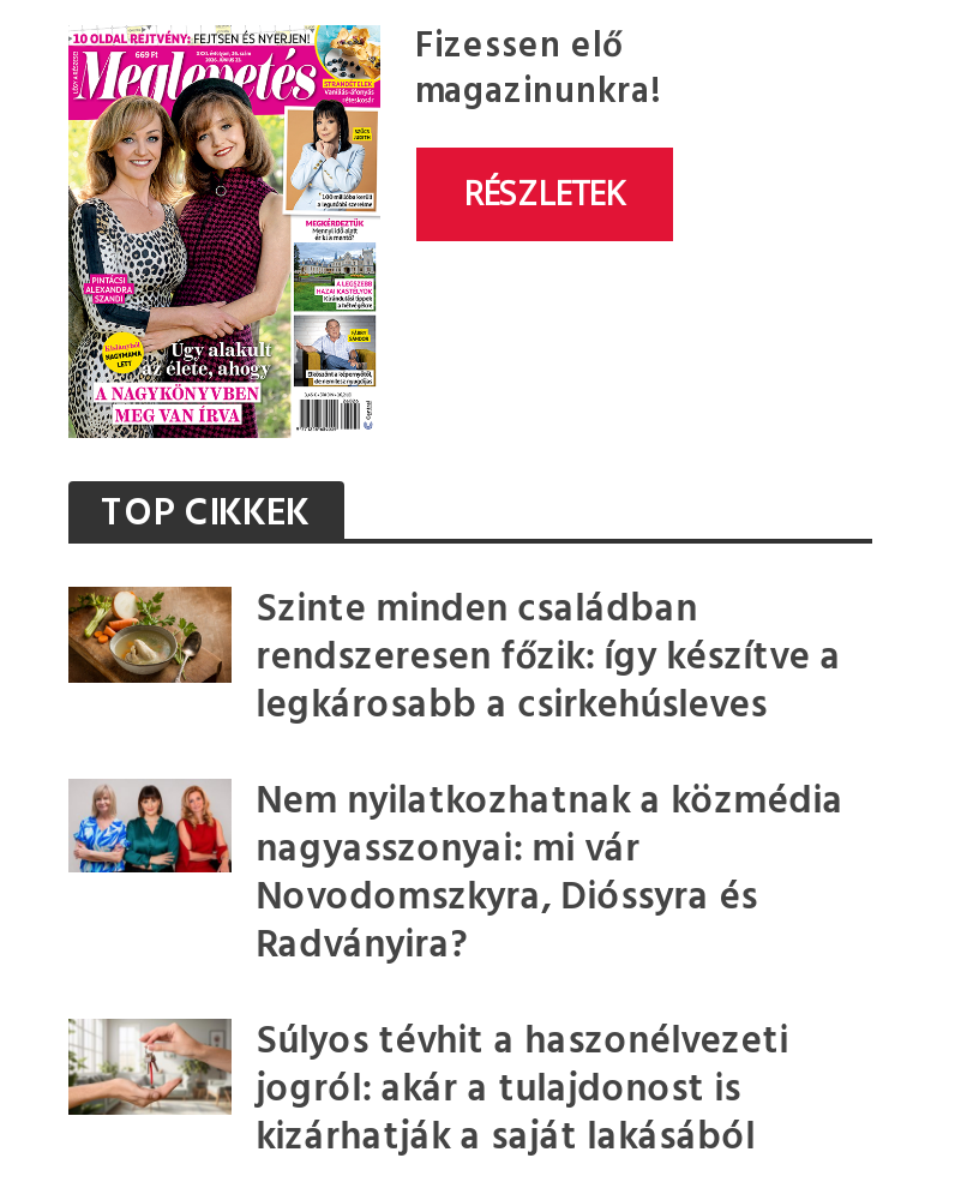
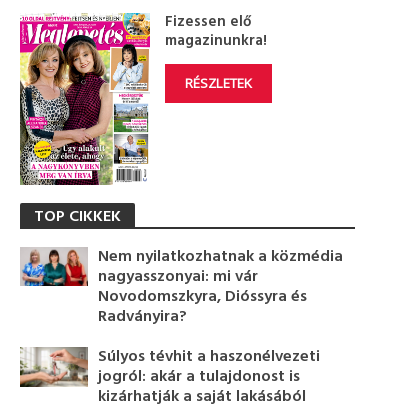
- [image]
- Szinte minden családban
- rendszeresen főzik: így készítve a
- legkárosabb a csirkehúsleves
